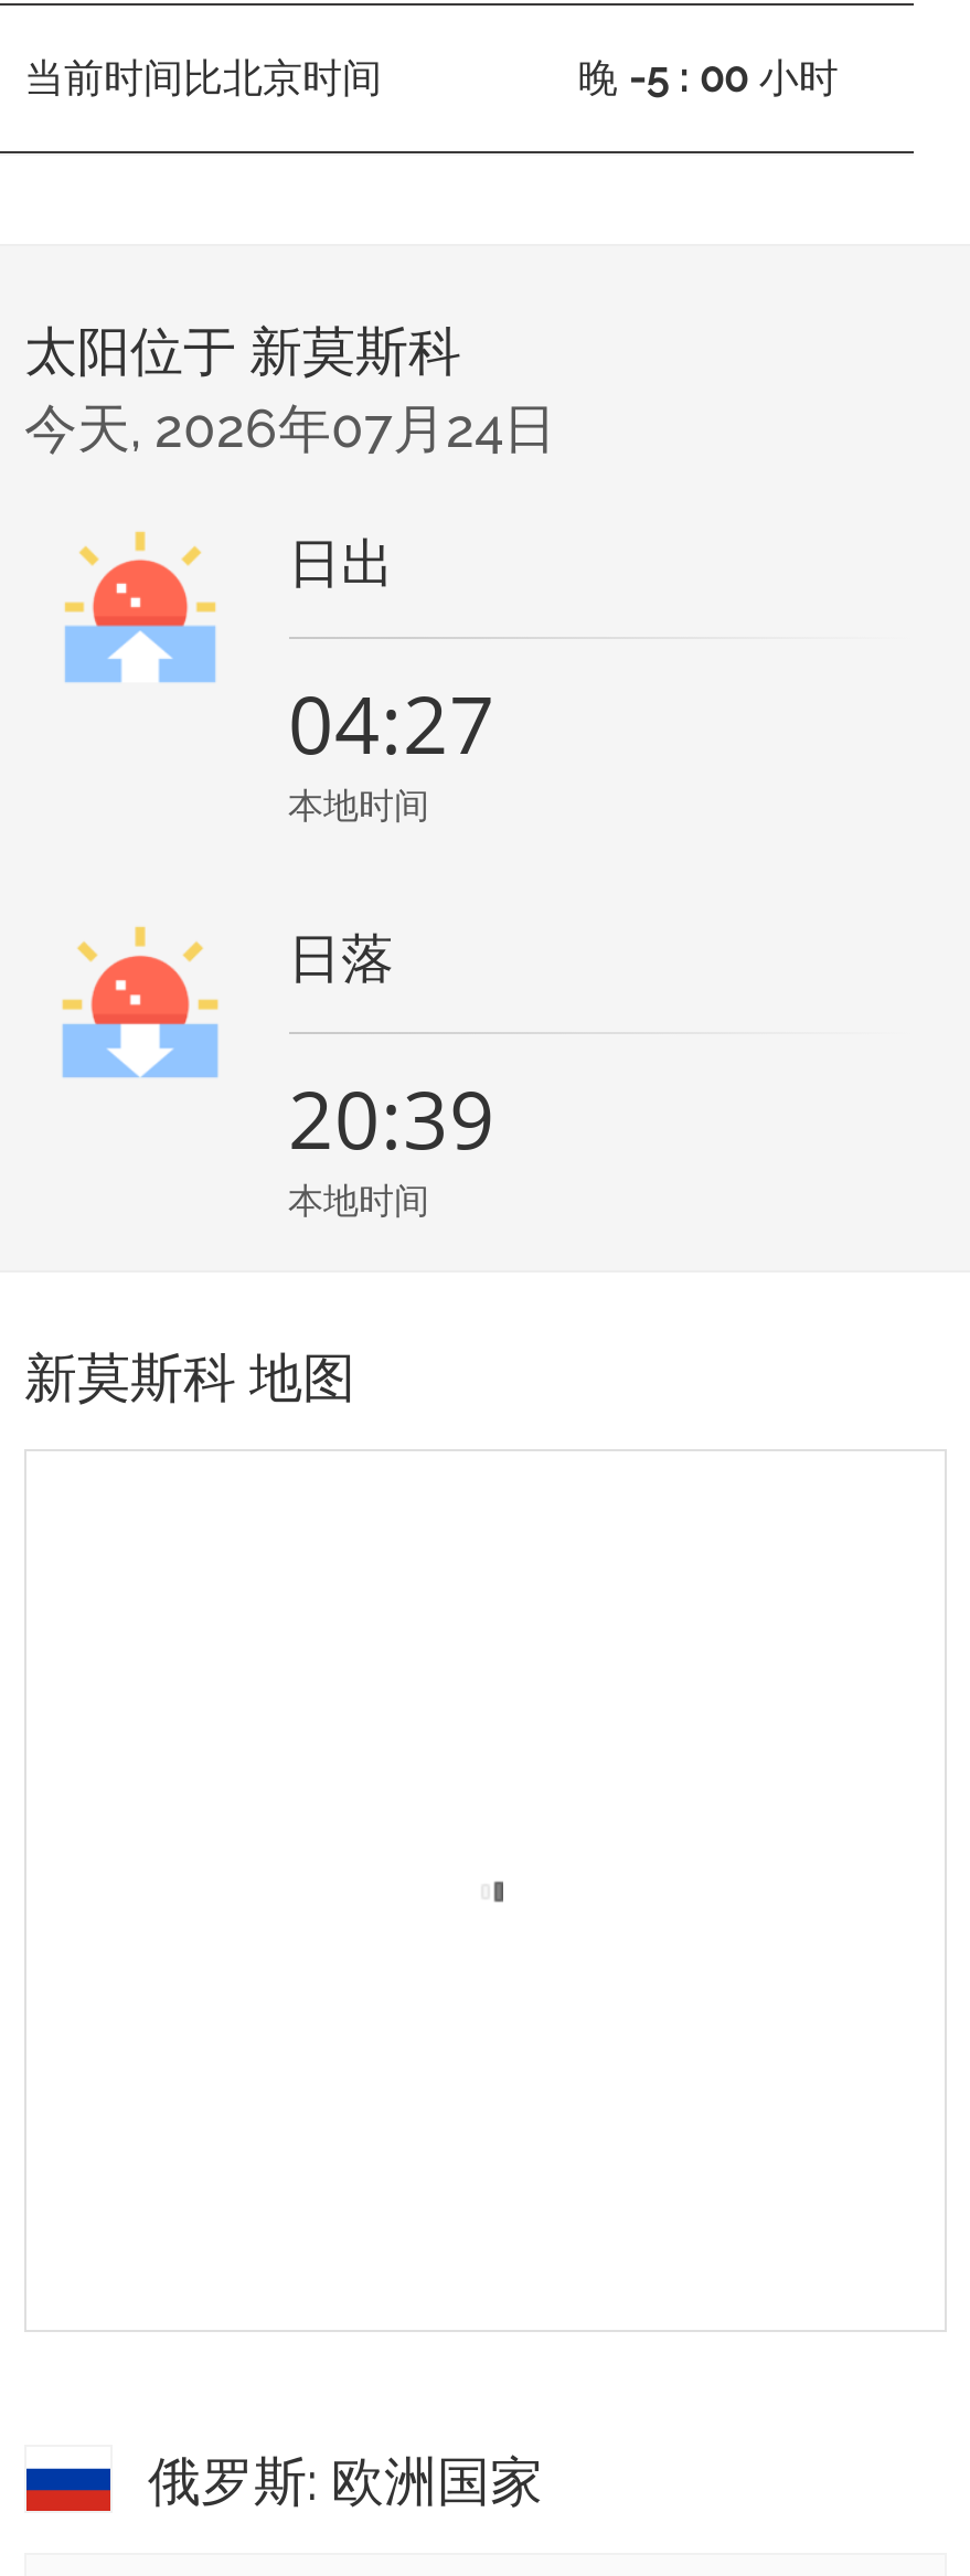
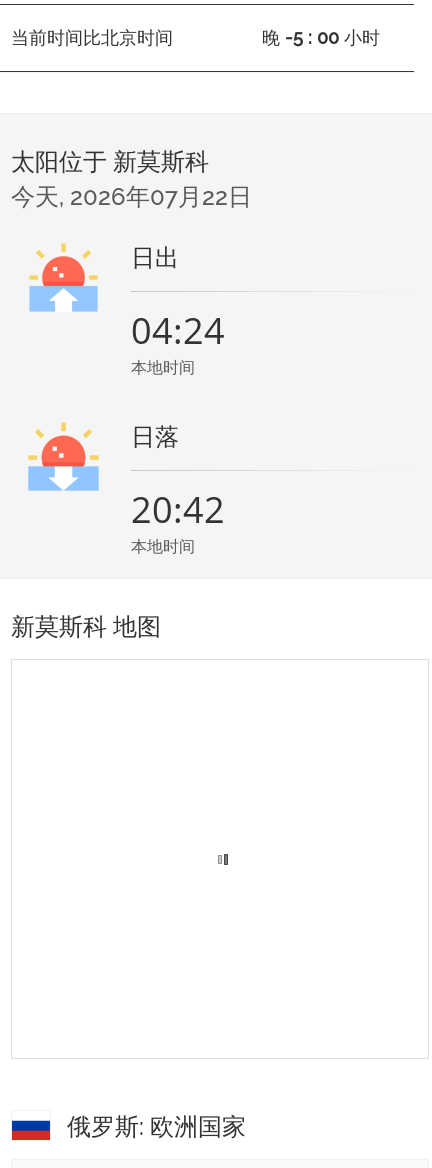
- 今天, 2026年07月24日
+ 今天, 2026年07月22日

- 04:27
+ 04:24

- 20:39
+ 20:42
